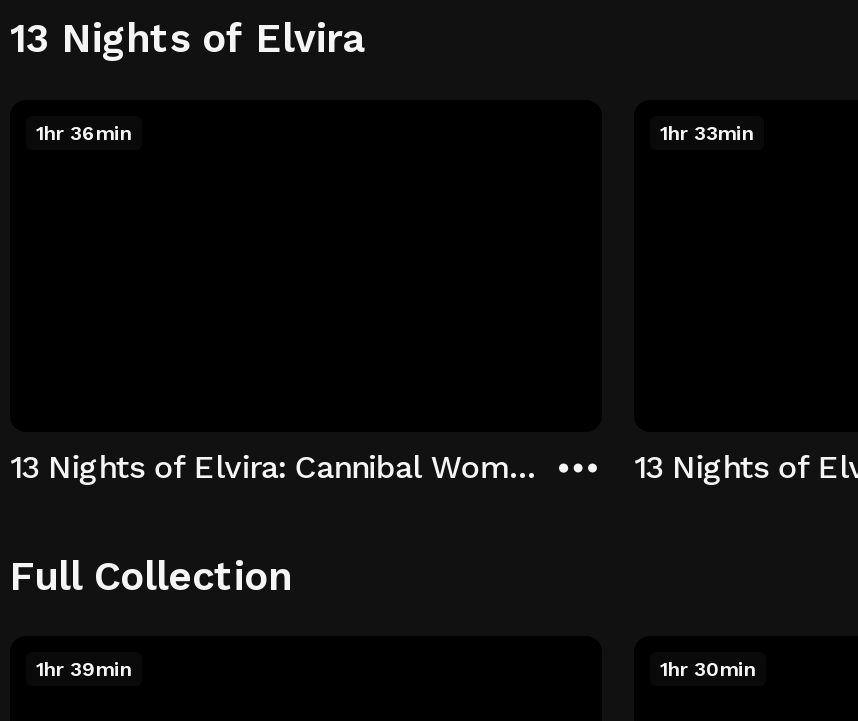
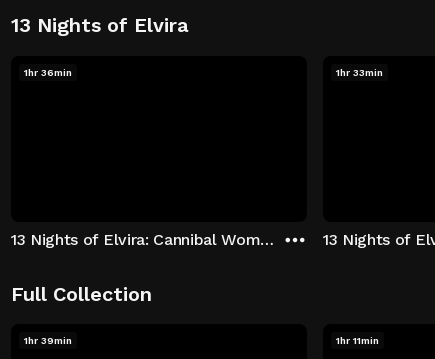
- 1hr 30min
+ 1hr 11min
